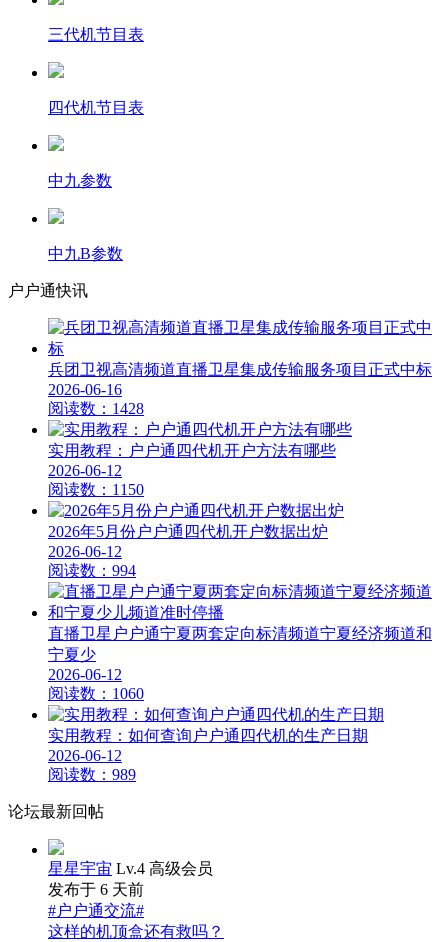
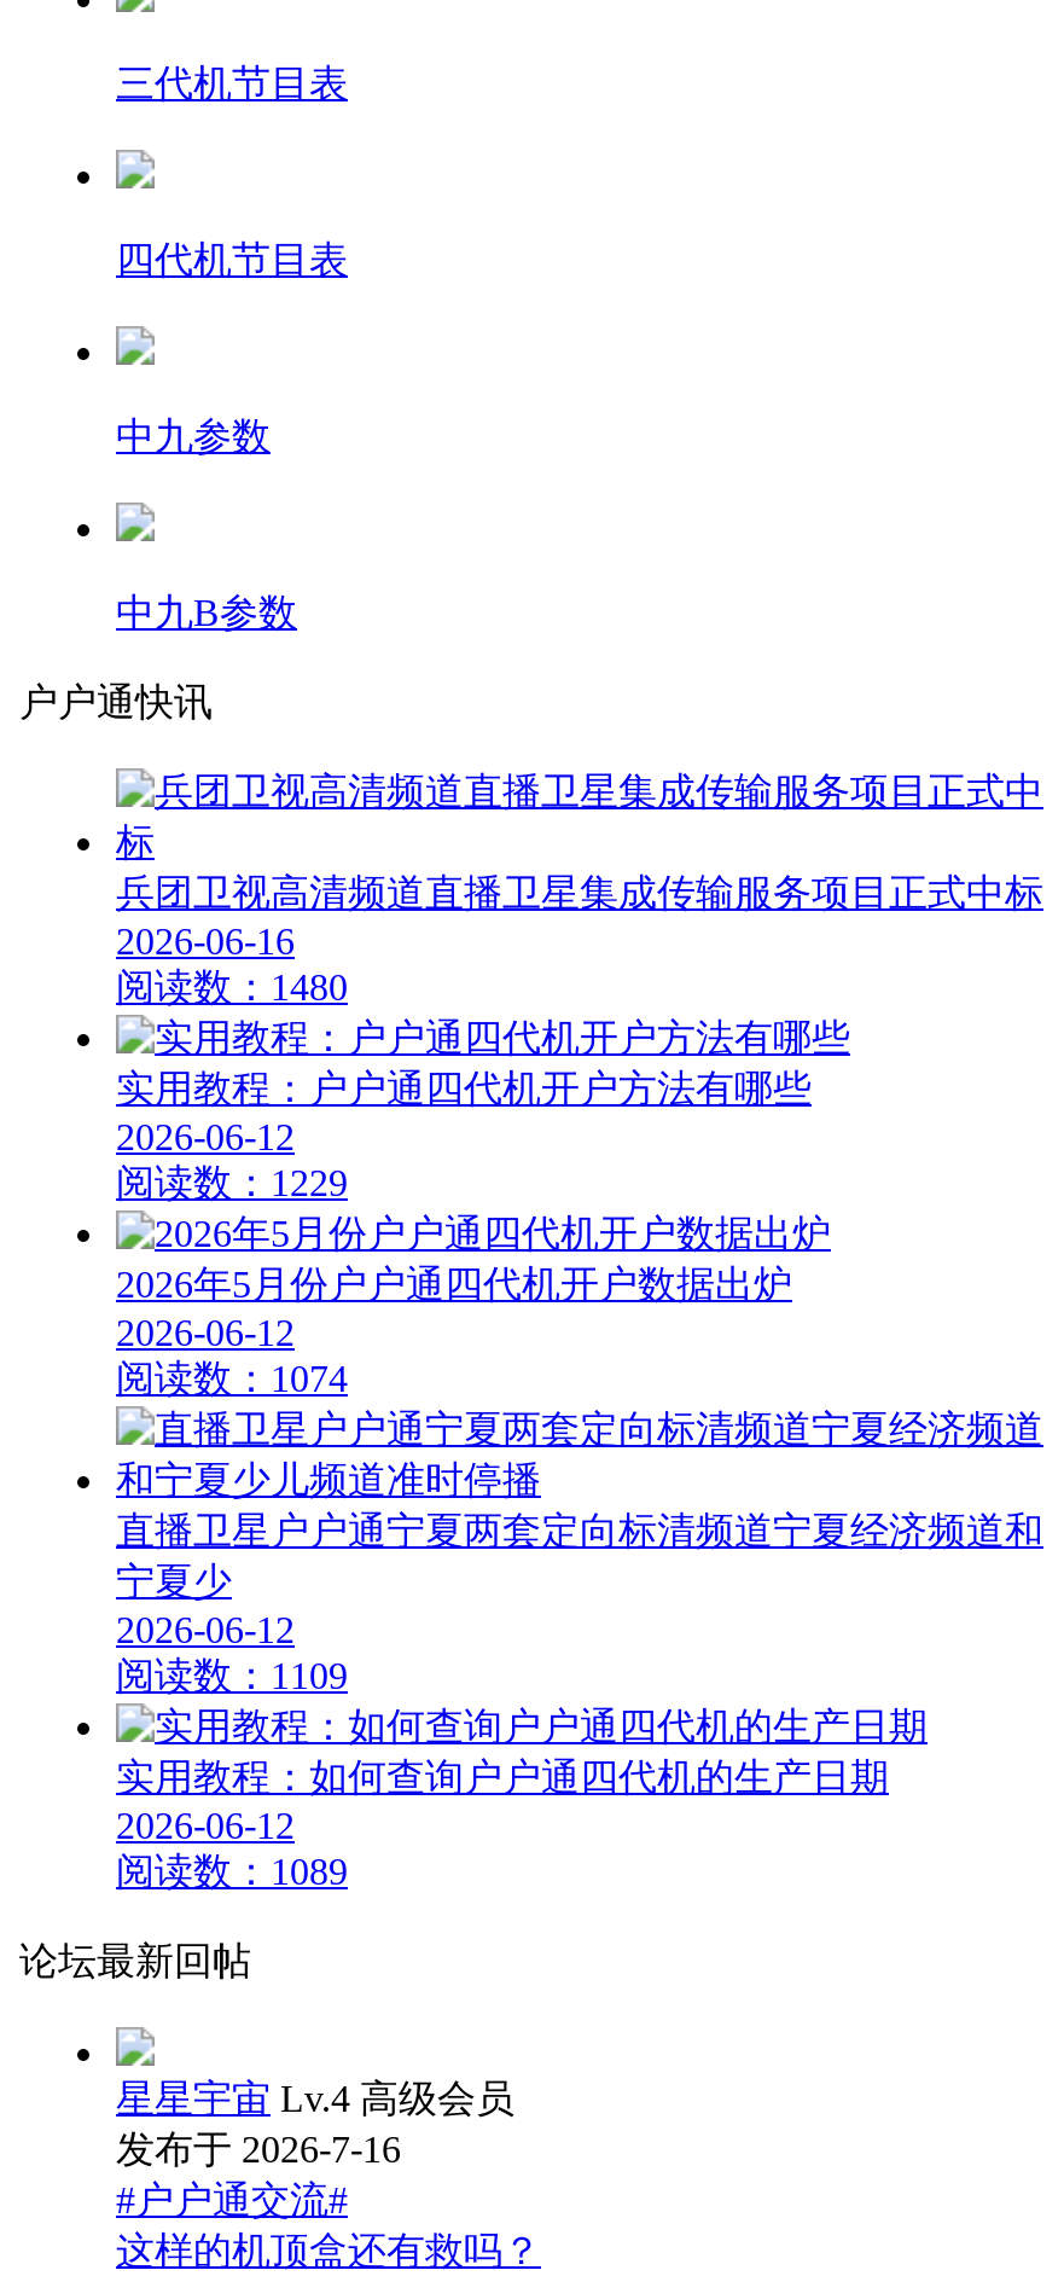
- 阅读数：1428
+ 阅读数：1480

- 阅读数：1150
+ 阅读数：1229

- 阅读数：994
+ 阅读数：1074

- 阅读数：1060
+ 阅读数：1109

- 阅读数：989
+ 阅读数：1089

- 发布于 6 天前
+ 发布于 2026-7-16
